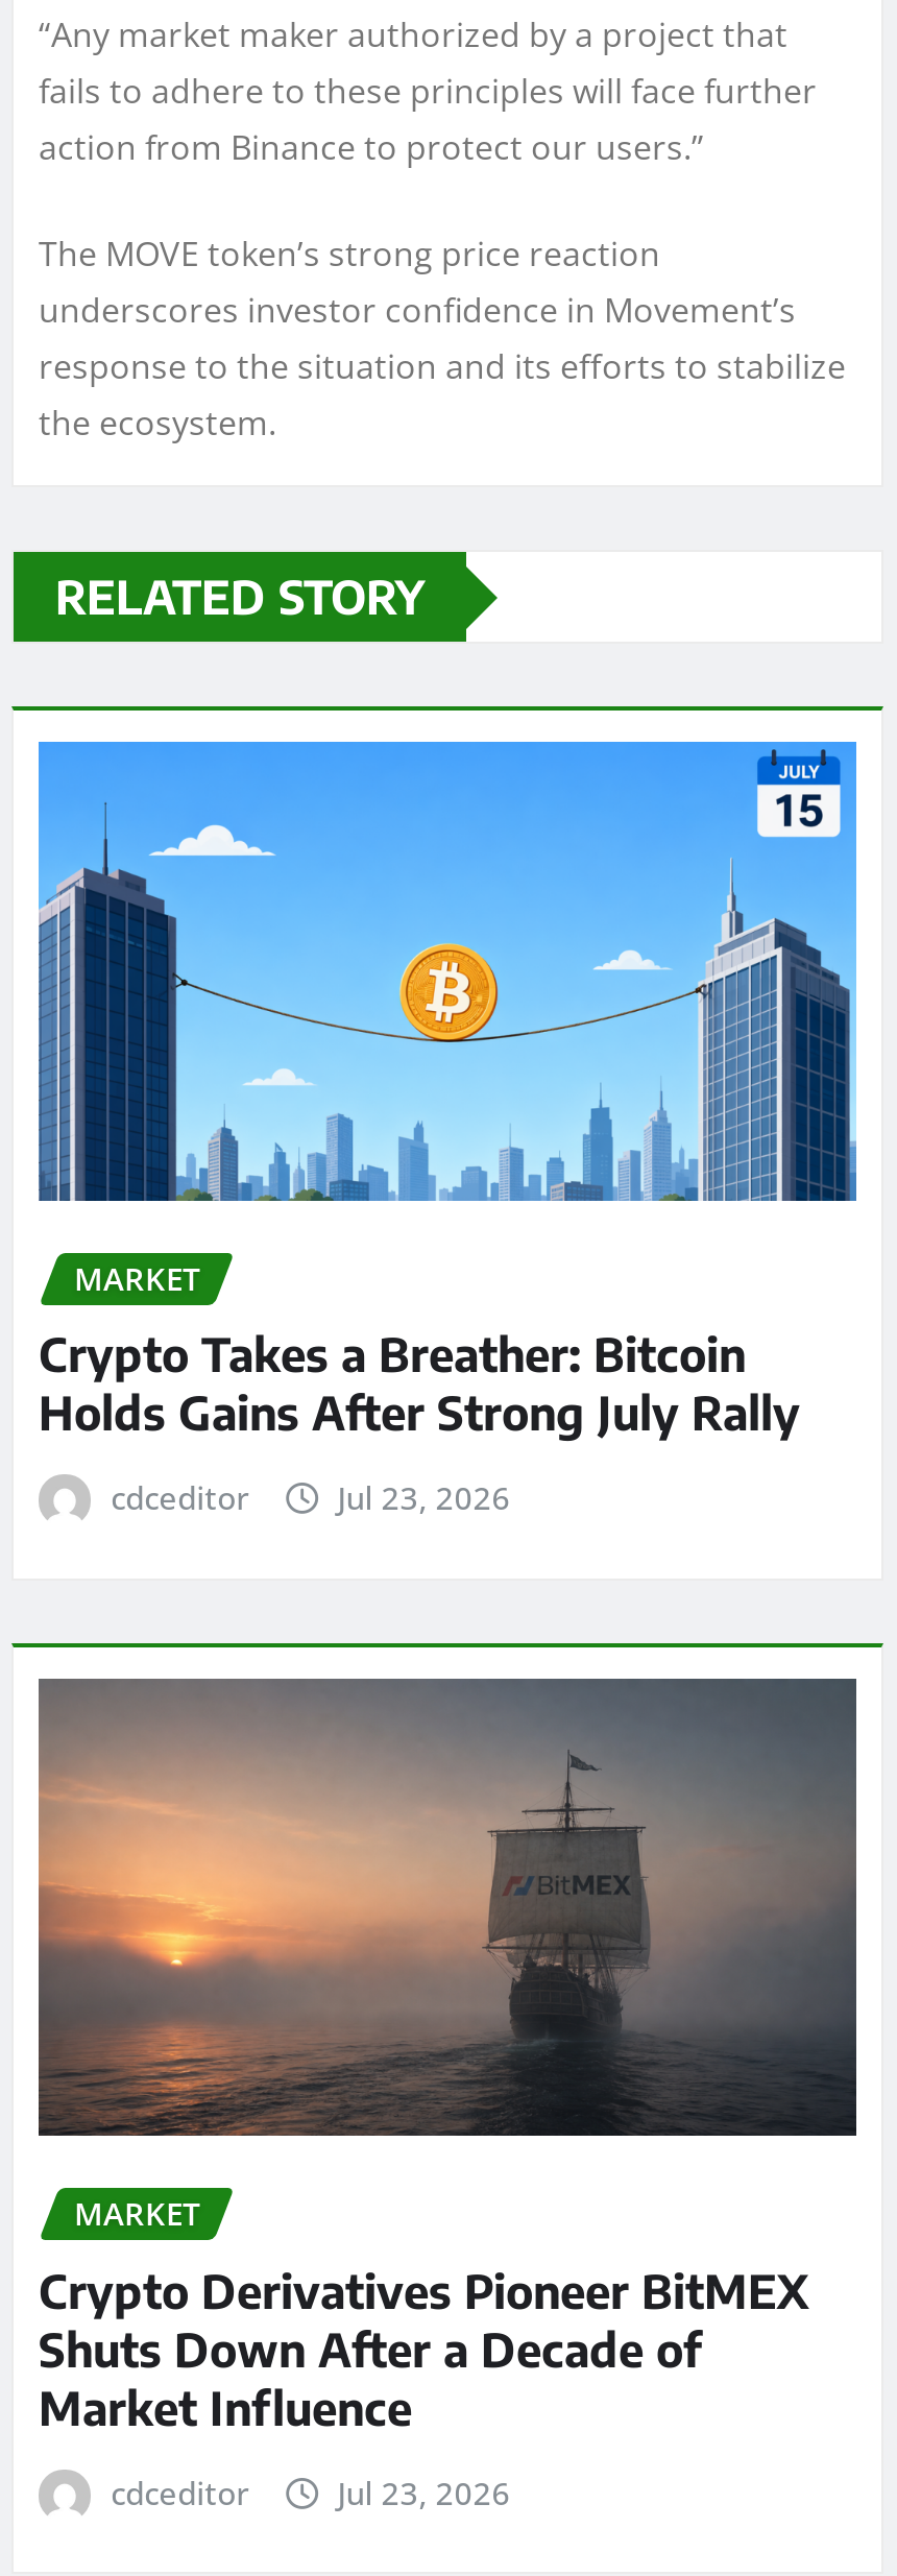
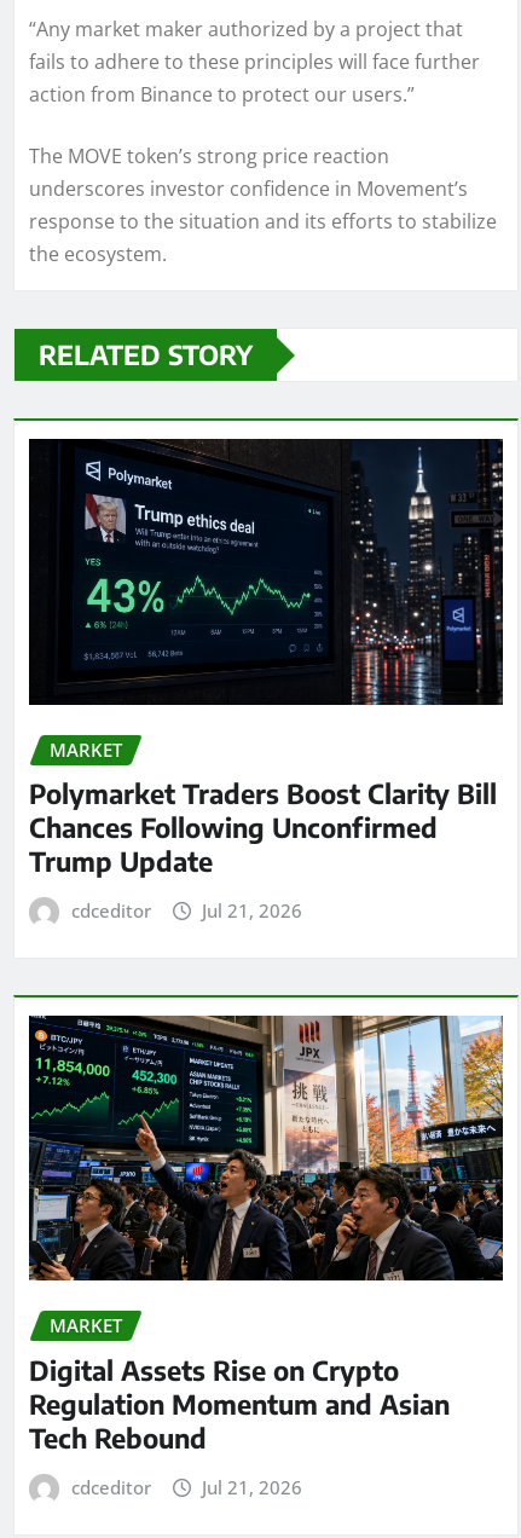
- [image]
+ [image]

- Crypto Takes a Breather: Bitcoin
- Holds Gains After Strong July Rally
+ Polymarket Traders Boost Clarity Bill
+ Chances Following Unconfirmed
+ Trump Update

- Jul 23, 2026
+ Jul 21, 2026

- [image]
+ [image]

- Crypto Derivatives Pioneer BitMEX
- Shuts Down After a Decade of
- Market Influence
+ Digital Assets Rise on Crypto
+ Regulation Momentum and Asian
+ Tech Rebound

- Jul 23, 2026
+ Jul 21, 2026
